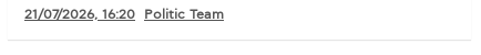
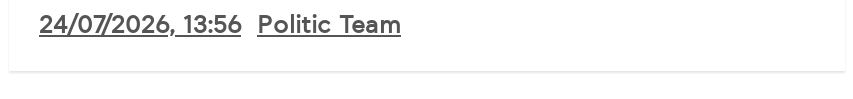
- 21/07/2026, 16:20 Politic Team
+ 24/07/2026, 13:56 Politic Team
